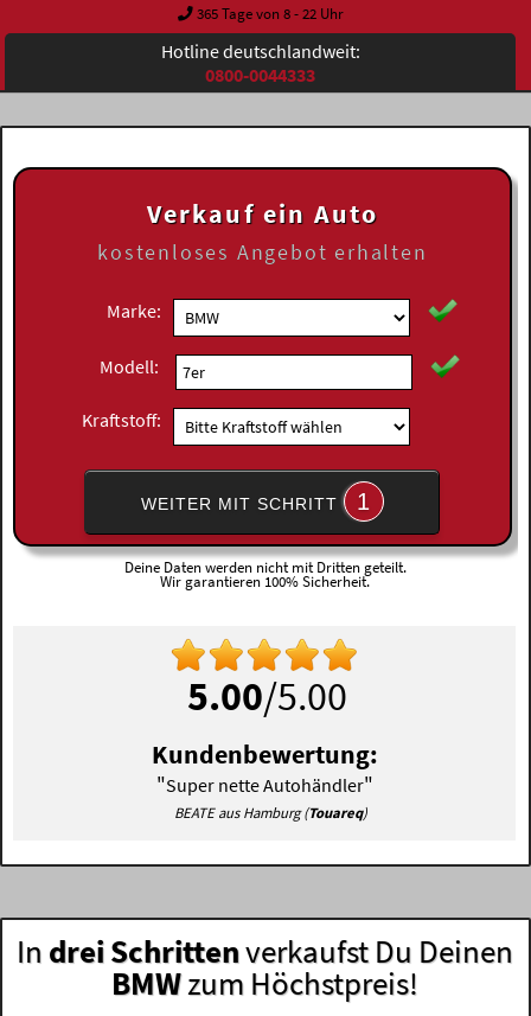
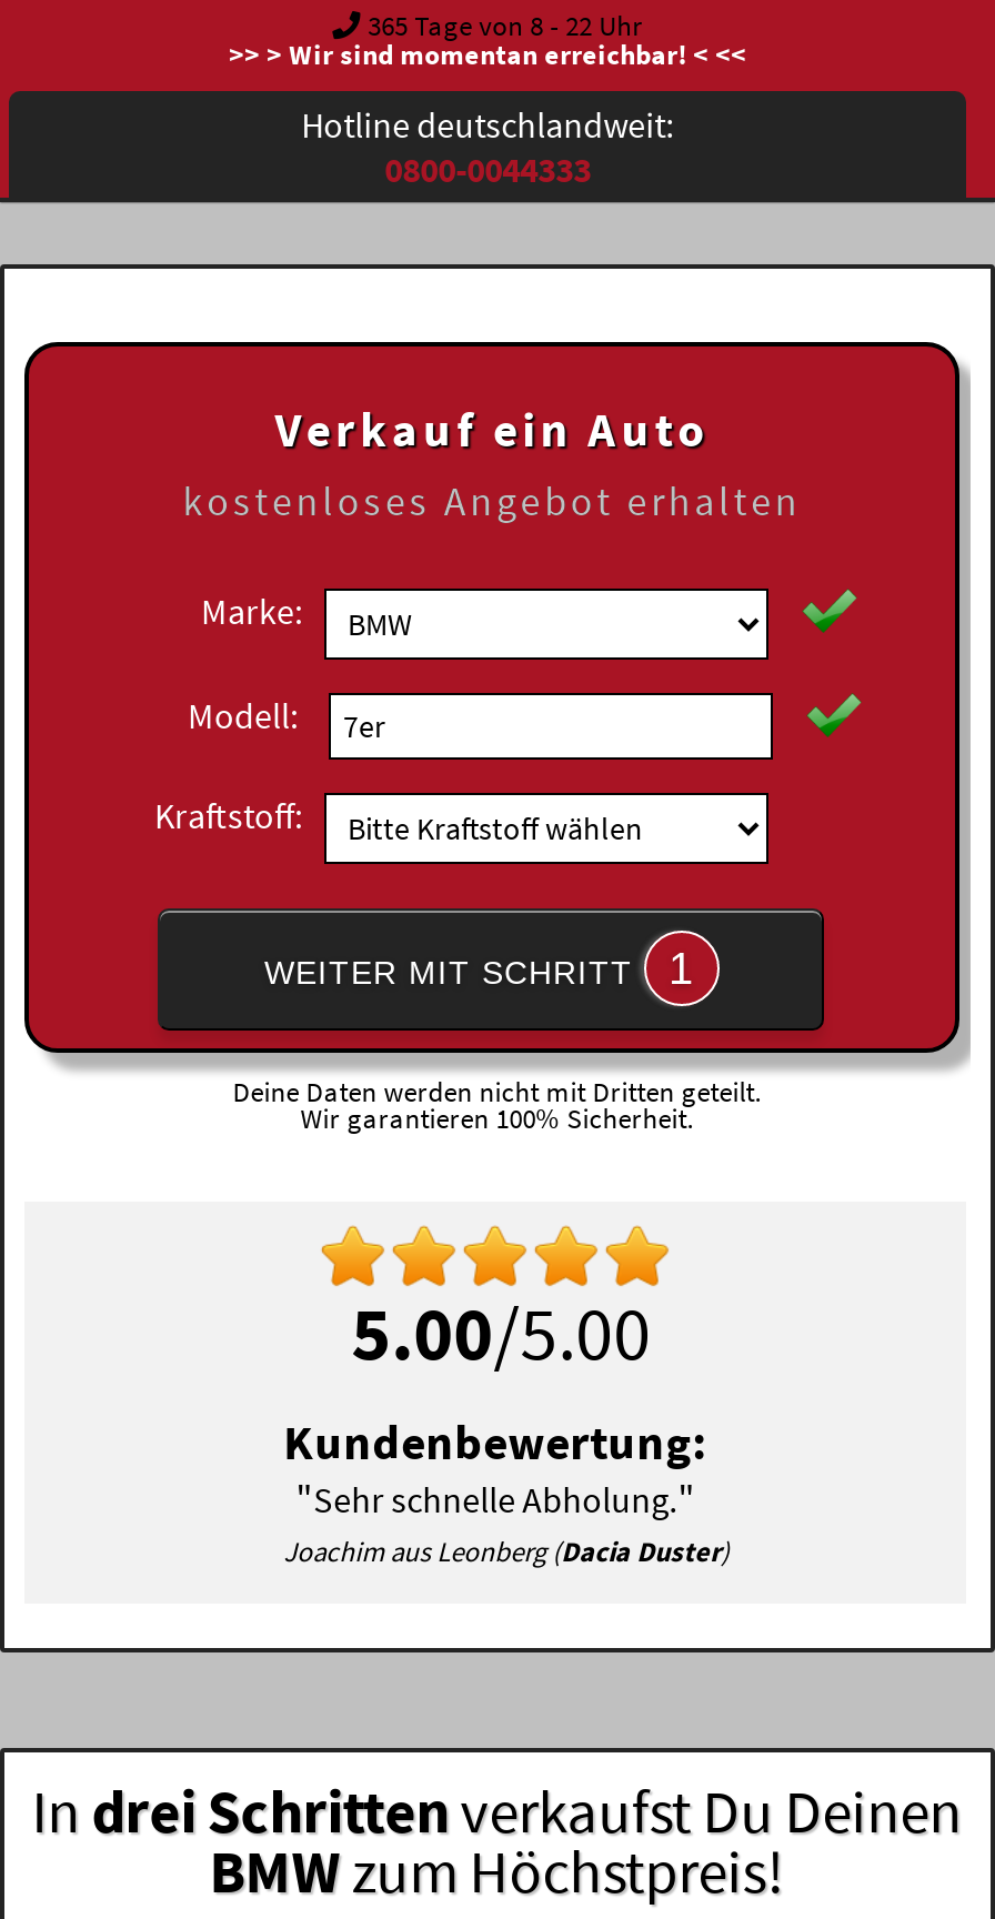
+ >> > Wir sind momentan erreichbar! < <<

- "Super nette Autohändler"
- BEATE aus Hamburg (Touareq)
+ "Sehr schnelle Abholung."
+ Joachim aus Leonberg (Dacia Duster)
